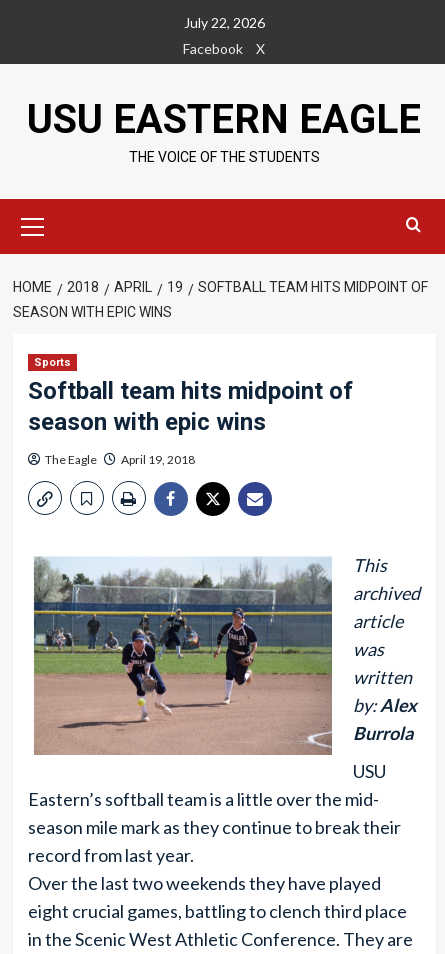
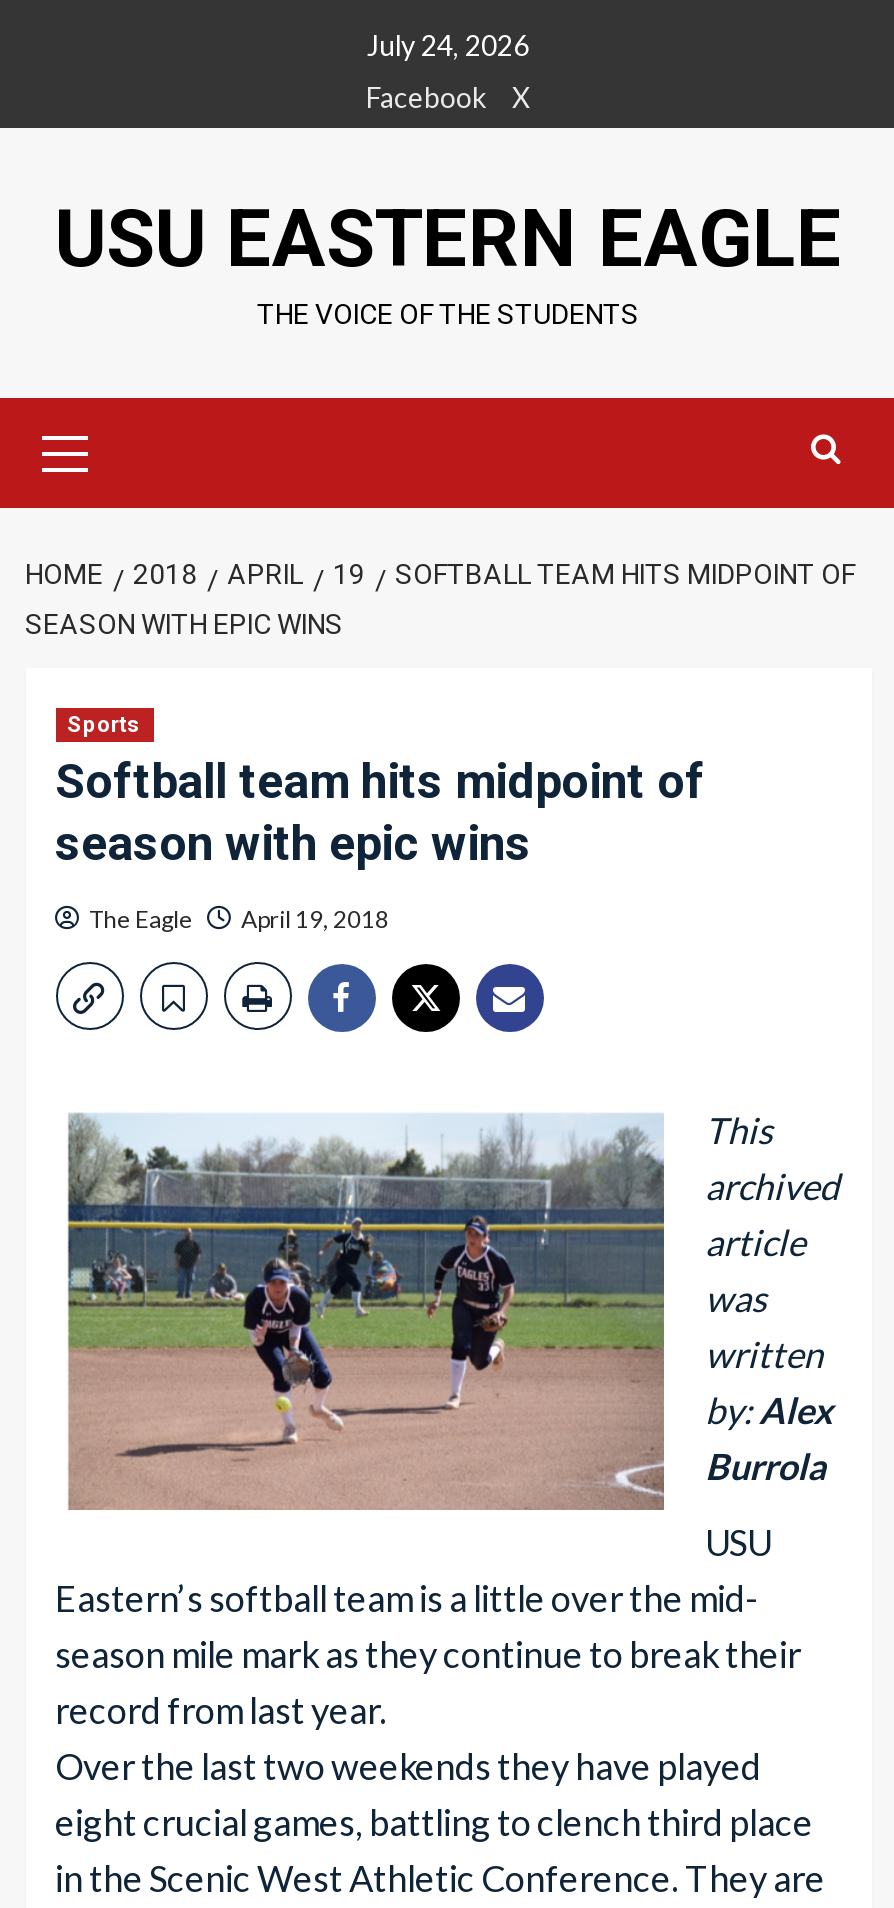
- July 22, 2026
+ July 24, 2026
